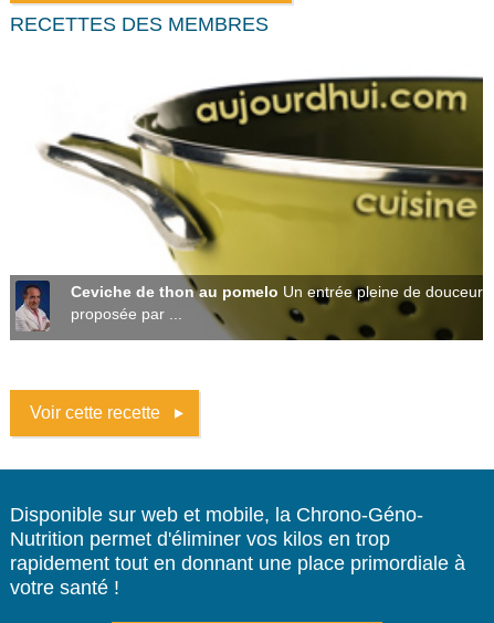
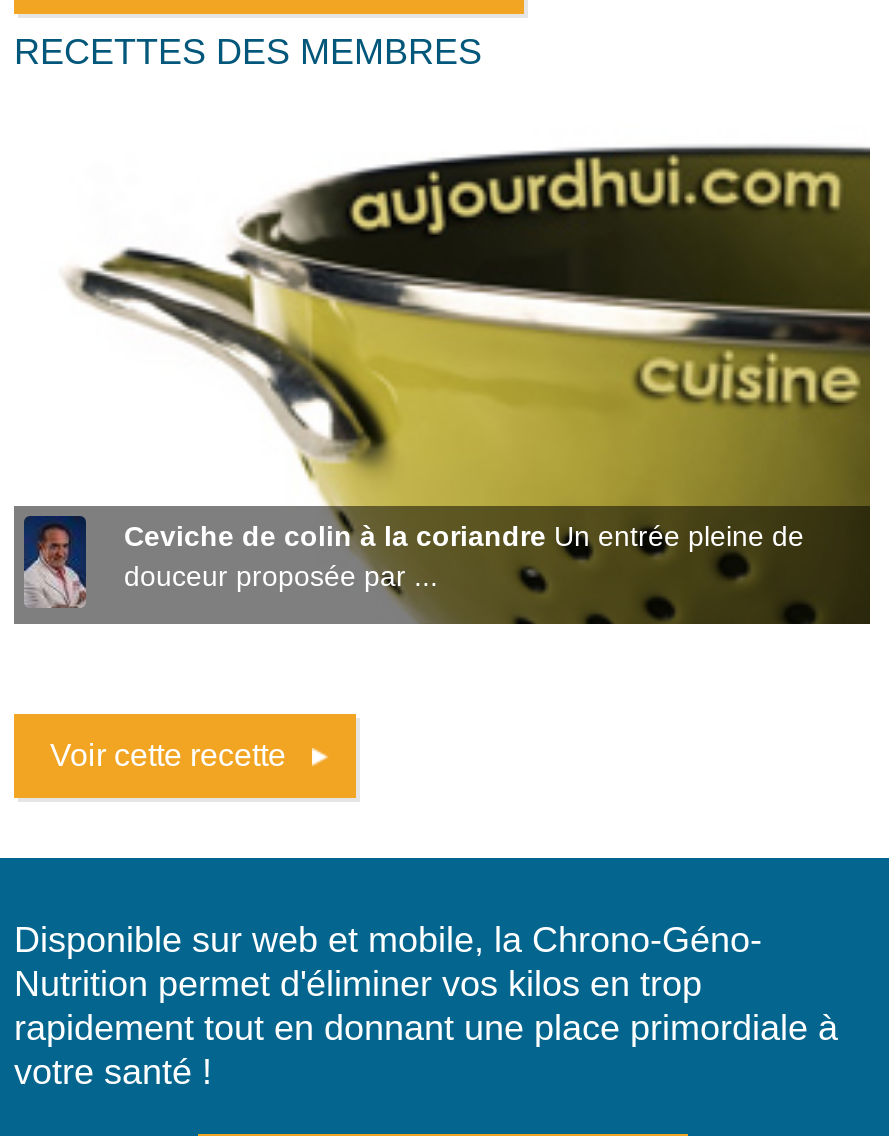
- Ceviche de thon au pomelo Un entrée pleine de douceur
- proposée par ...
+ Ceviche de colin à la coriandre Un entrée pleine de
+ douceur proposée par ...
